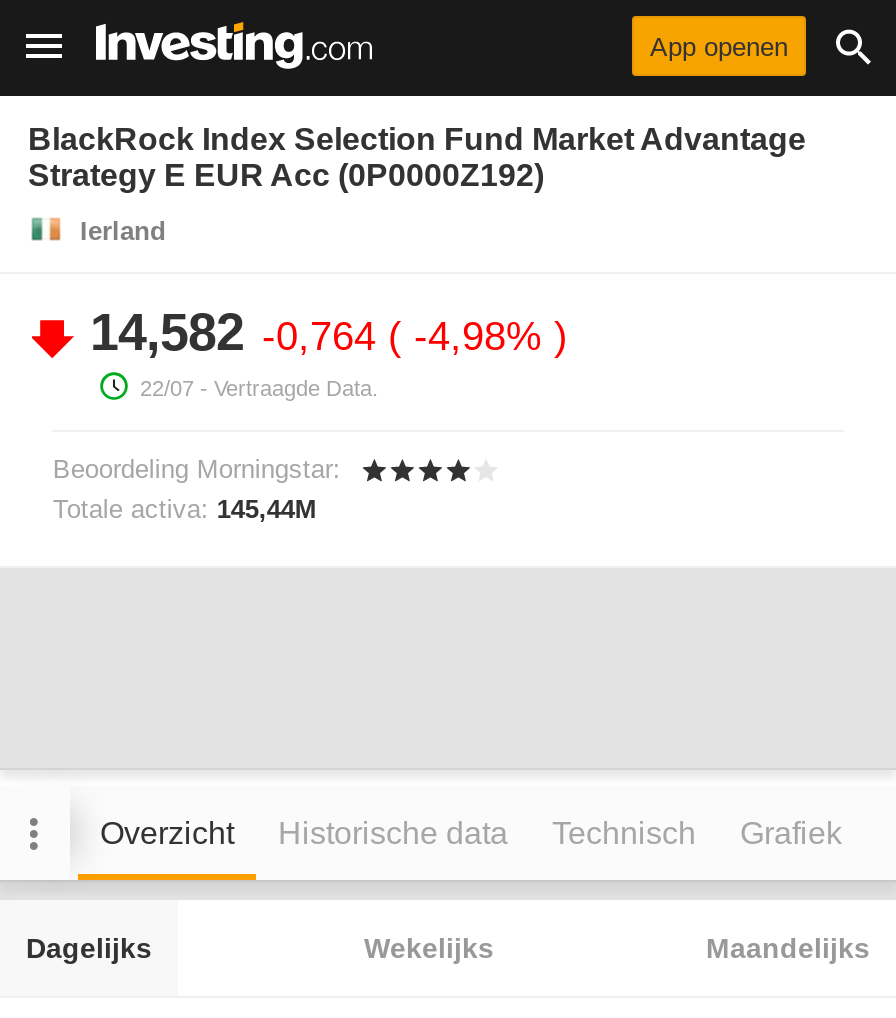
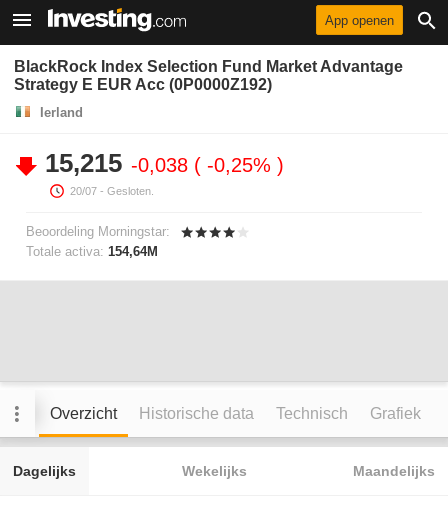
- 14,582 -0,764 -4,98%
- 22/07 - Vertraagde Data.
+ 15,215 -0,038 -0,25%
+ 20/07 - Gesloten.

- Totale activa: 145,44M
+ Totale activa: 154,64M
